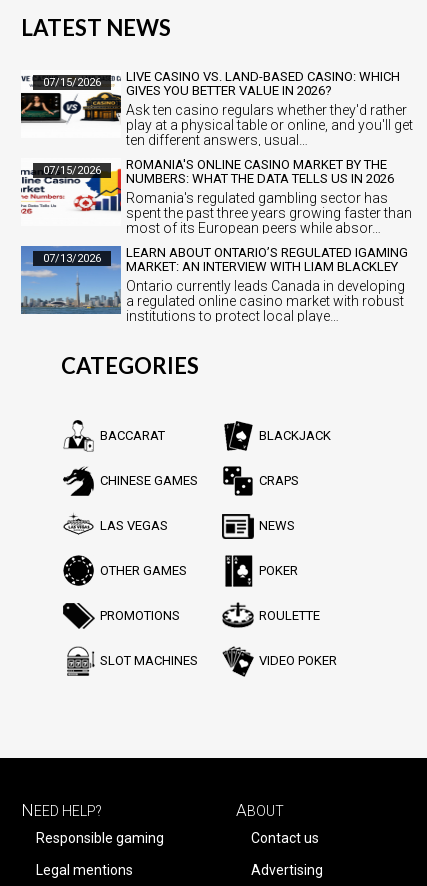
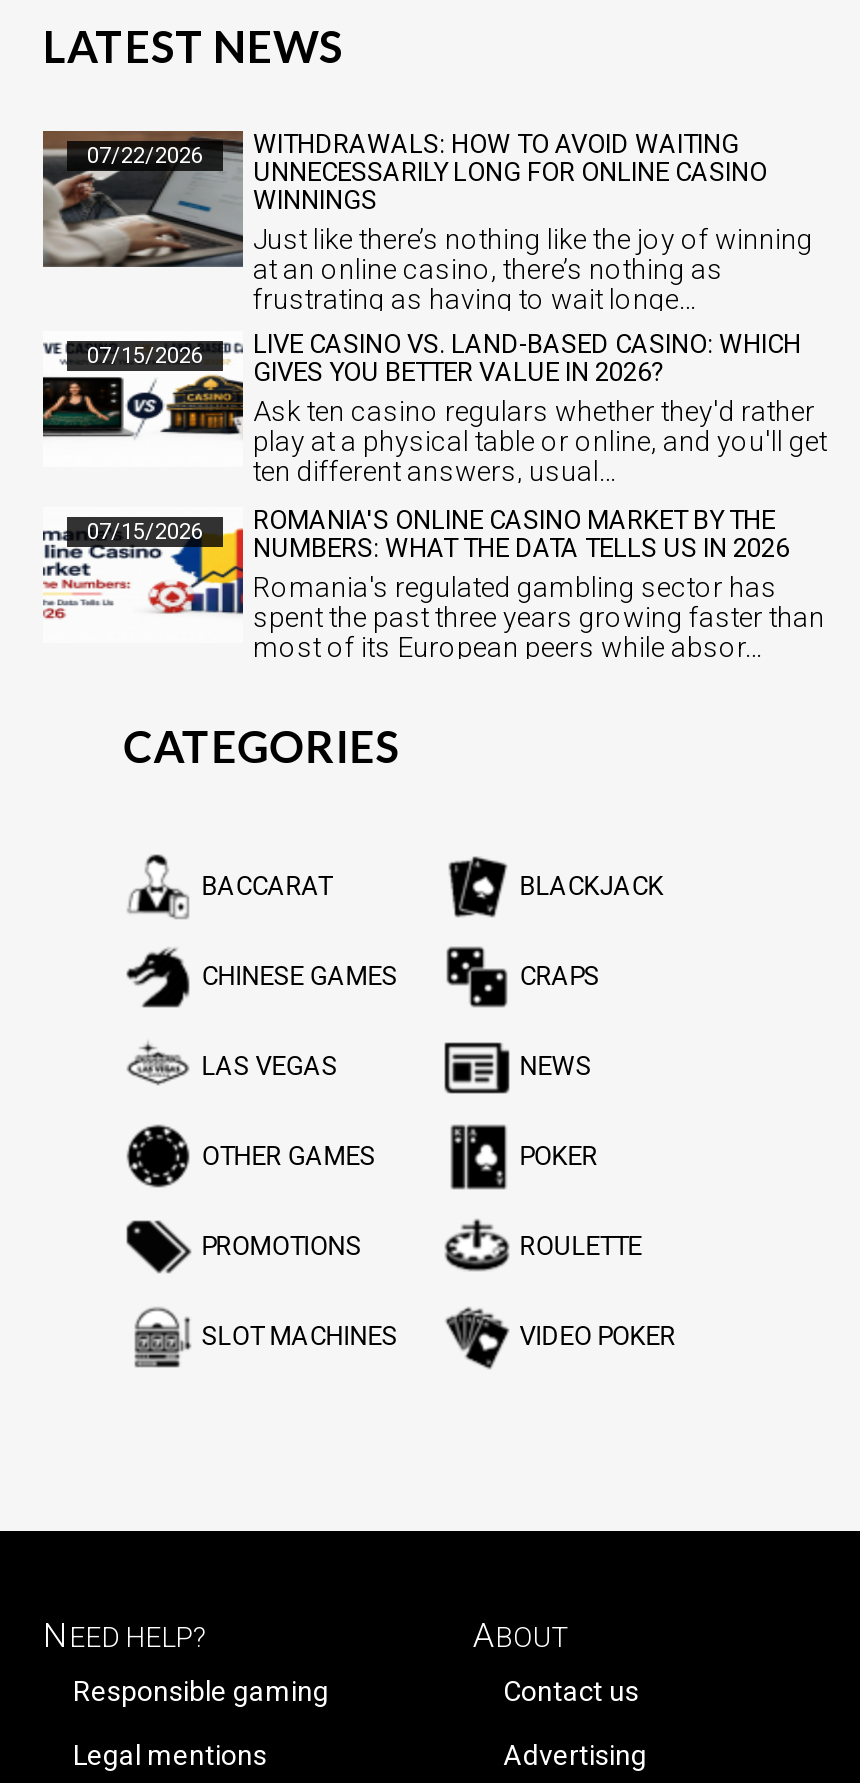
+ [image]
+ 07/22/2026
+ WITHDRAWALS: HOW TO AVOID WAITING
+ UNNECESSARILY LONG FOR ONLINE CASINO
+ WINNINGS
+ Just like there’s nothing like the joy of winning
+ at an online casino, there’s nothing as
+ frustrating as having to wait longe…

moved down: [image] | 07/15/2026 | LIVE CASINO VS. LAND-BASED CASINO: WHICH | ... | spent the past three years growing faster than | most of its European peers while absor…

- [image]
- 07/13/2026
- LEARN ABOUT ONTARIO’S REGULATED IGAMING
- MARKET: AN INTERVIEW WITH LIAM BLACKLEY
- Ontario currently leads Canada in developing
- a regulated online casino market with robust
- institutions to protect local playe…
